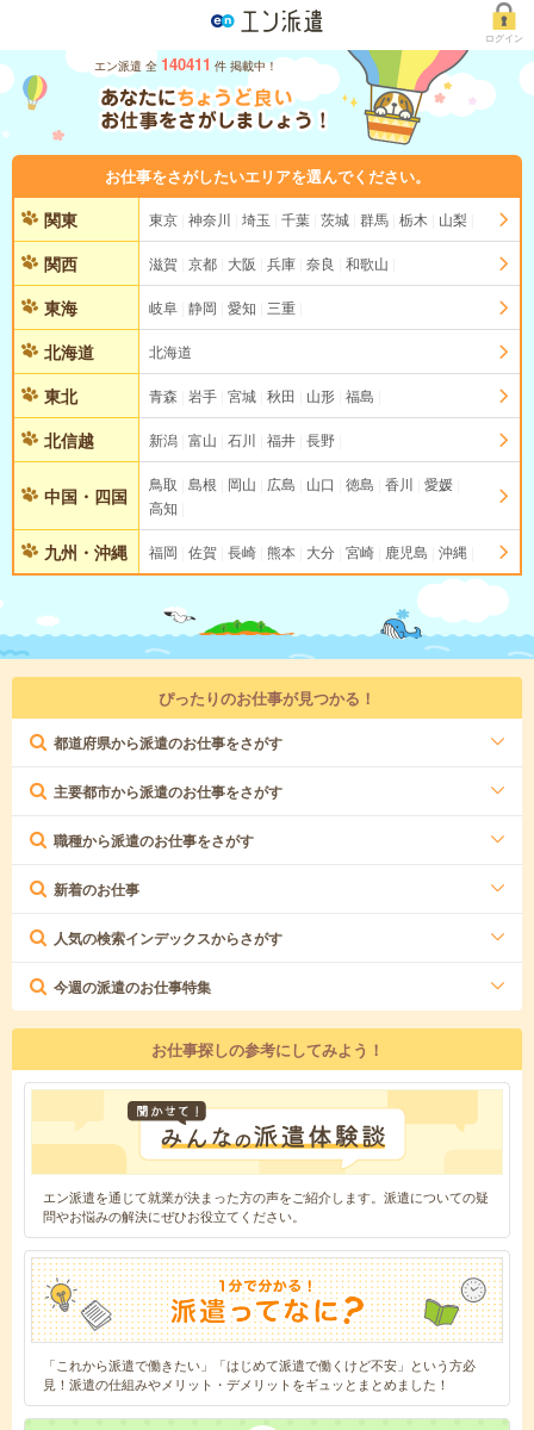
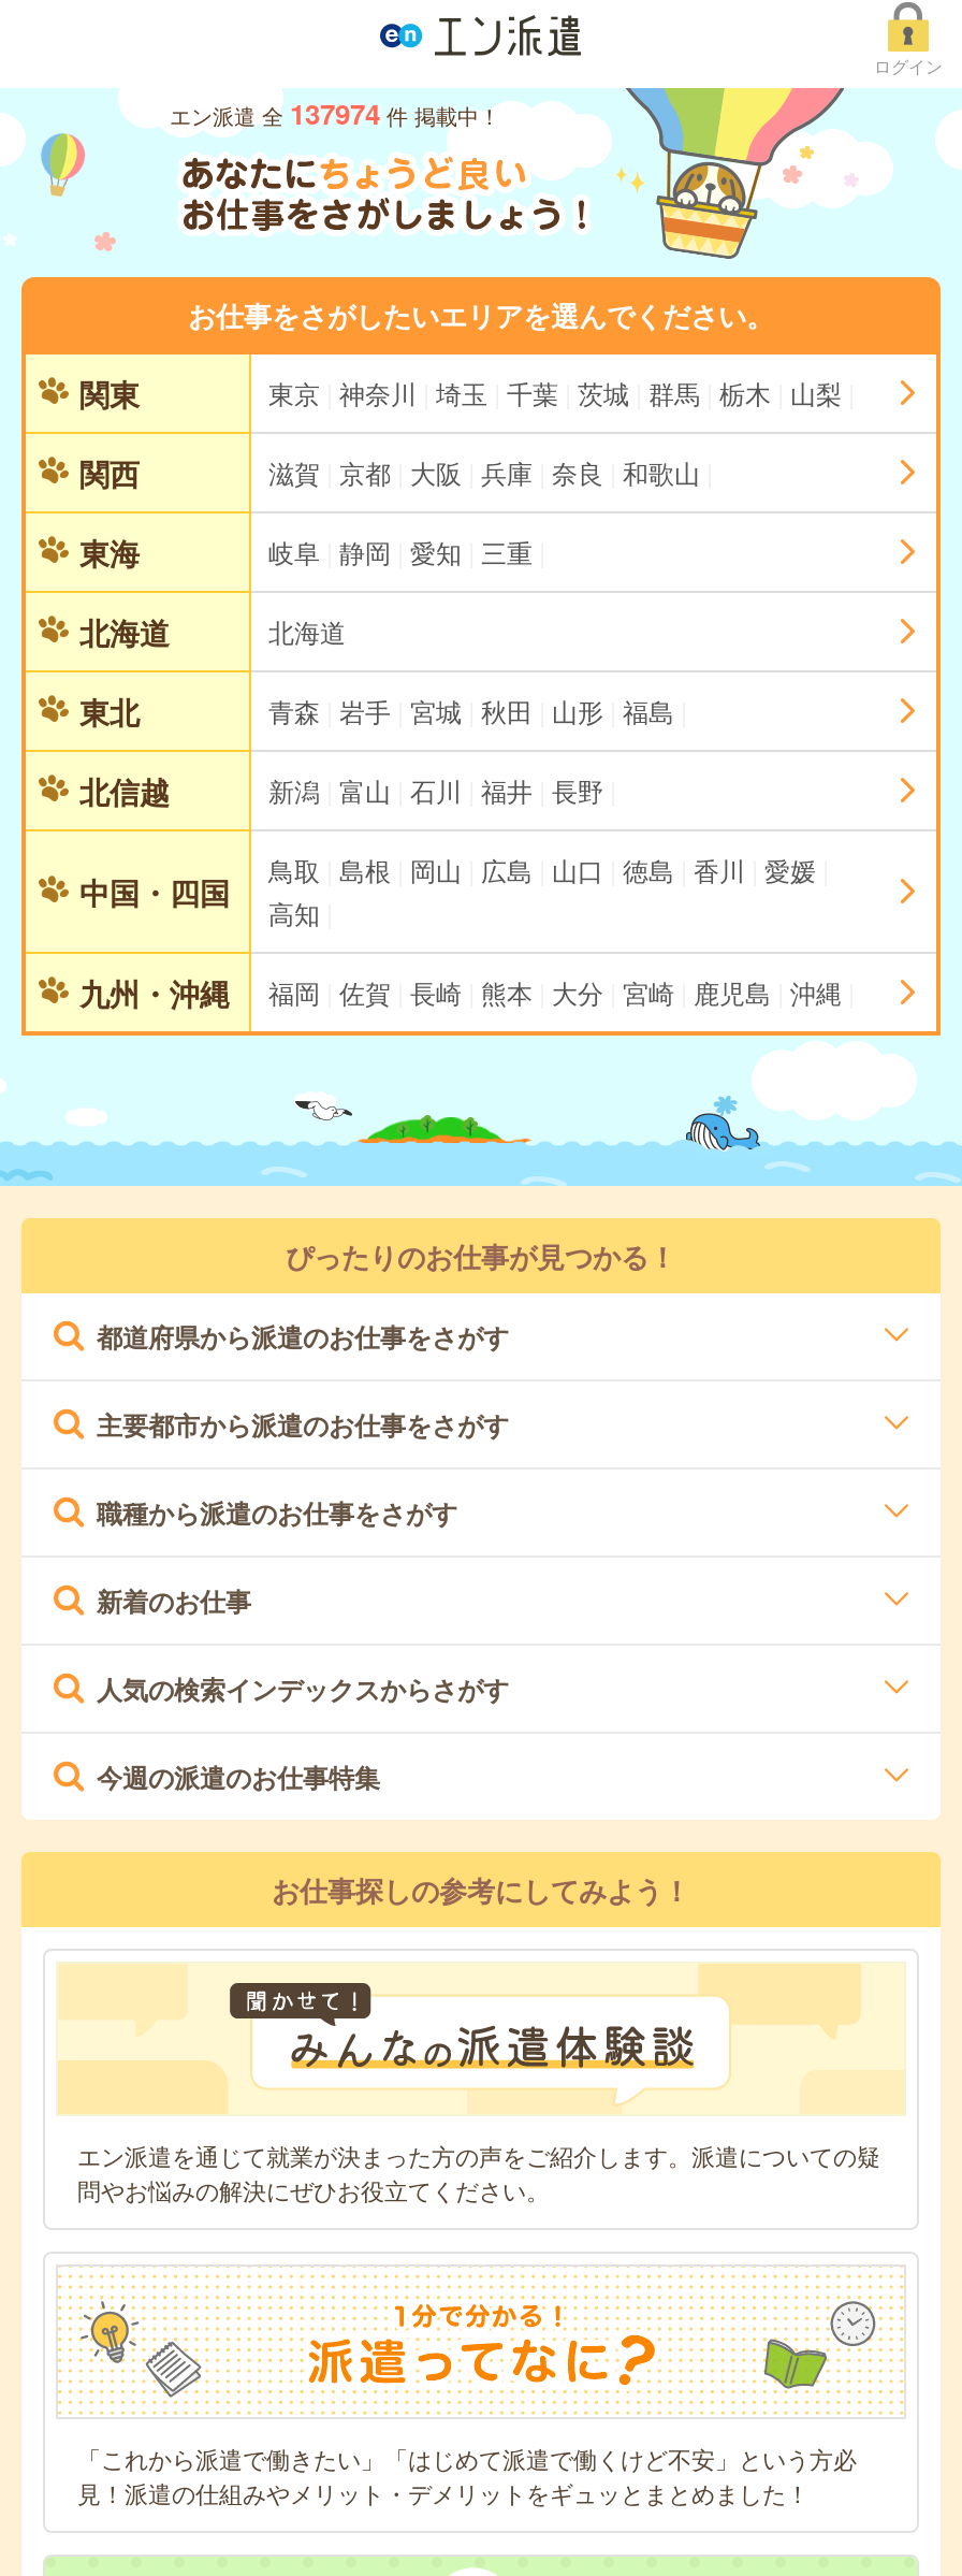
- エン派遣 全 140411 件 掲載中！
+ エン派遣 全 137974 件 掲載中！
